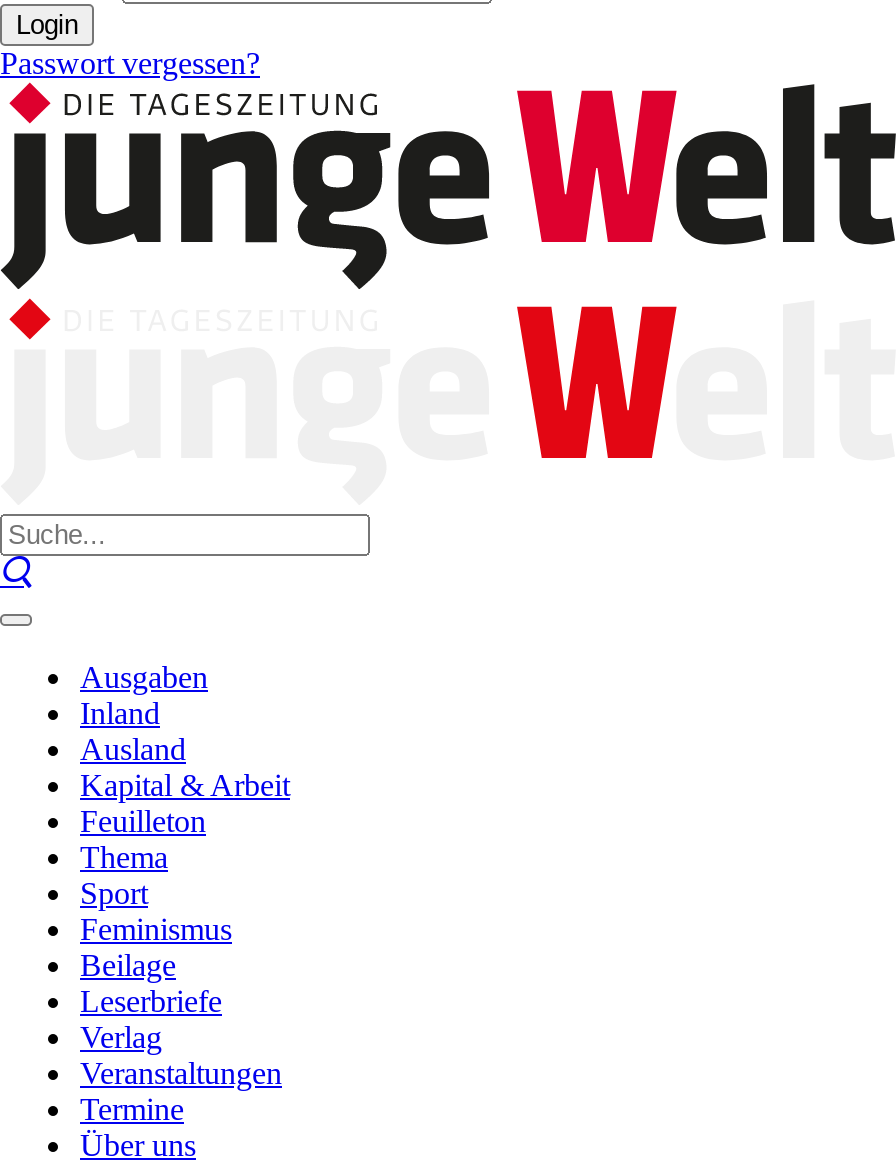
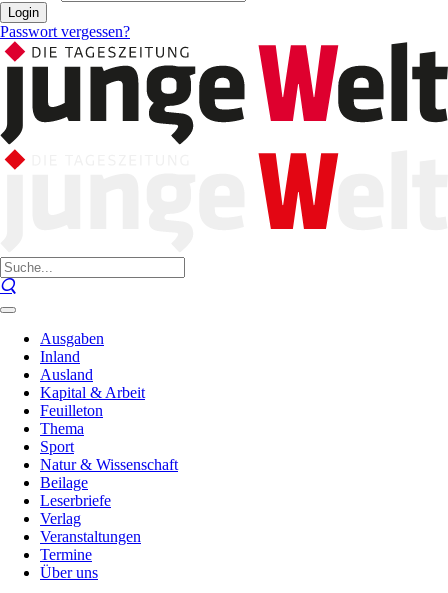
- Feminismus
+ Natur & Wissenschaft
